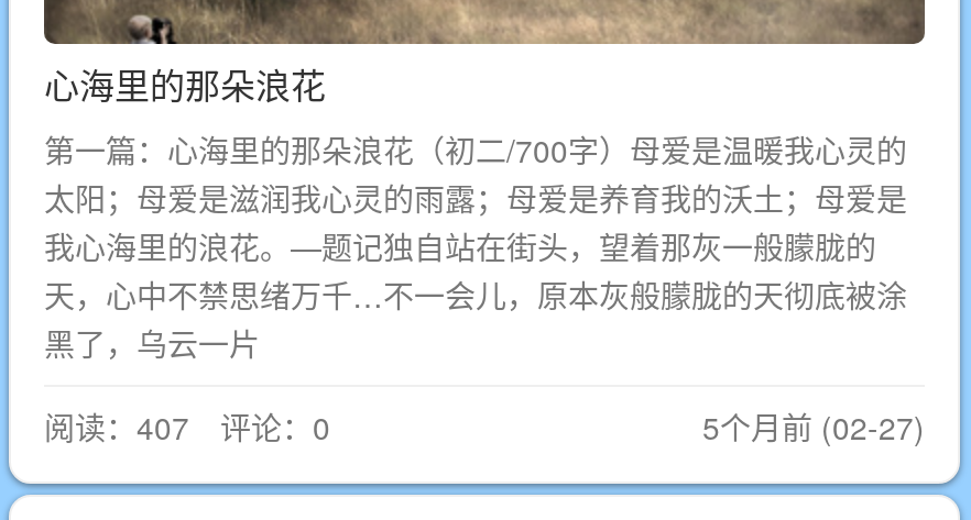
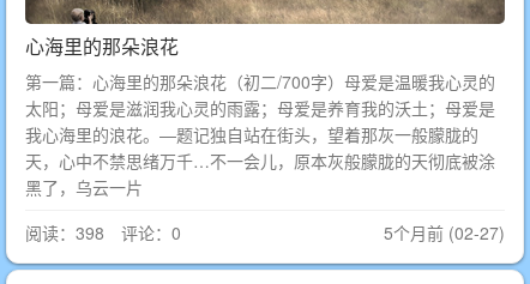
- 阅读：407 评论：0
+ 阅读：398 评论：0
